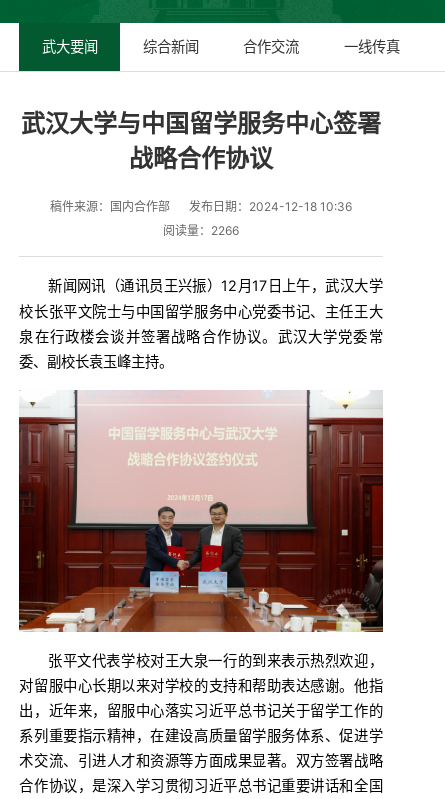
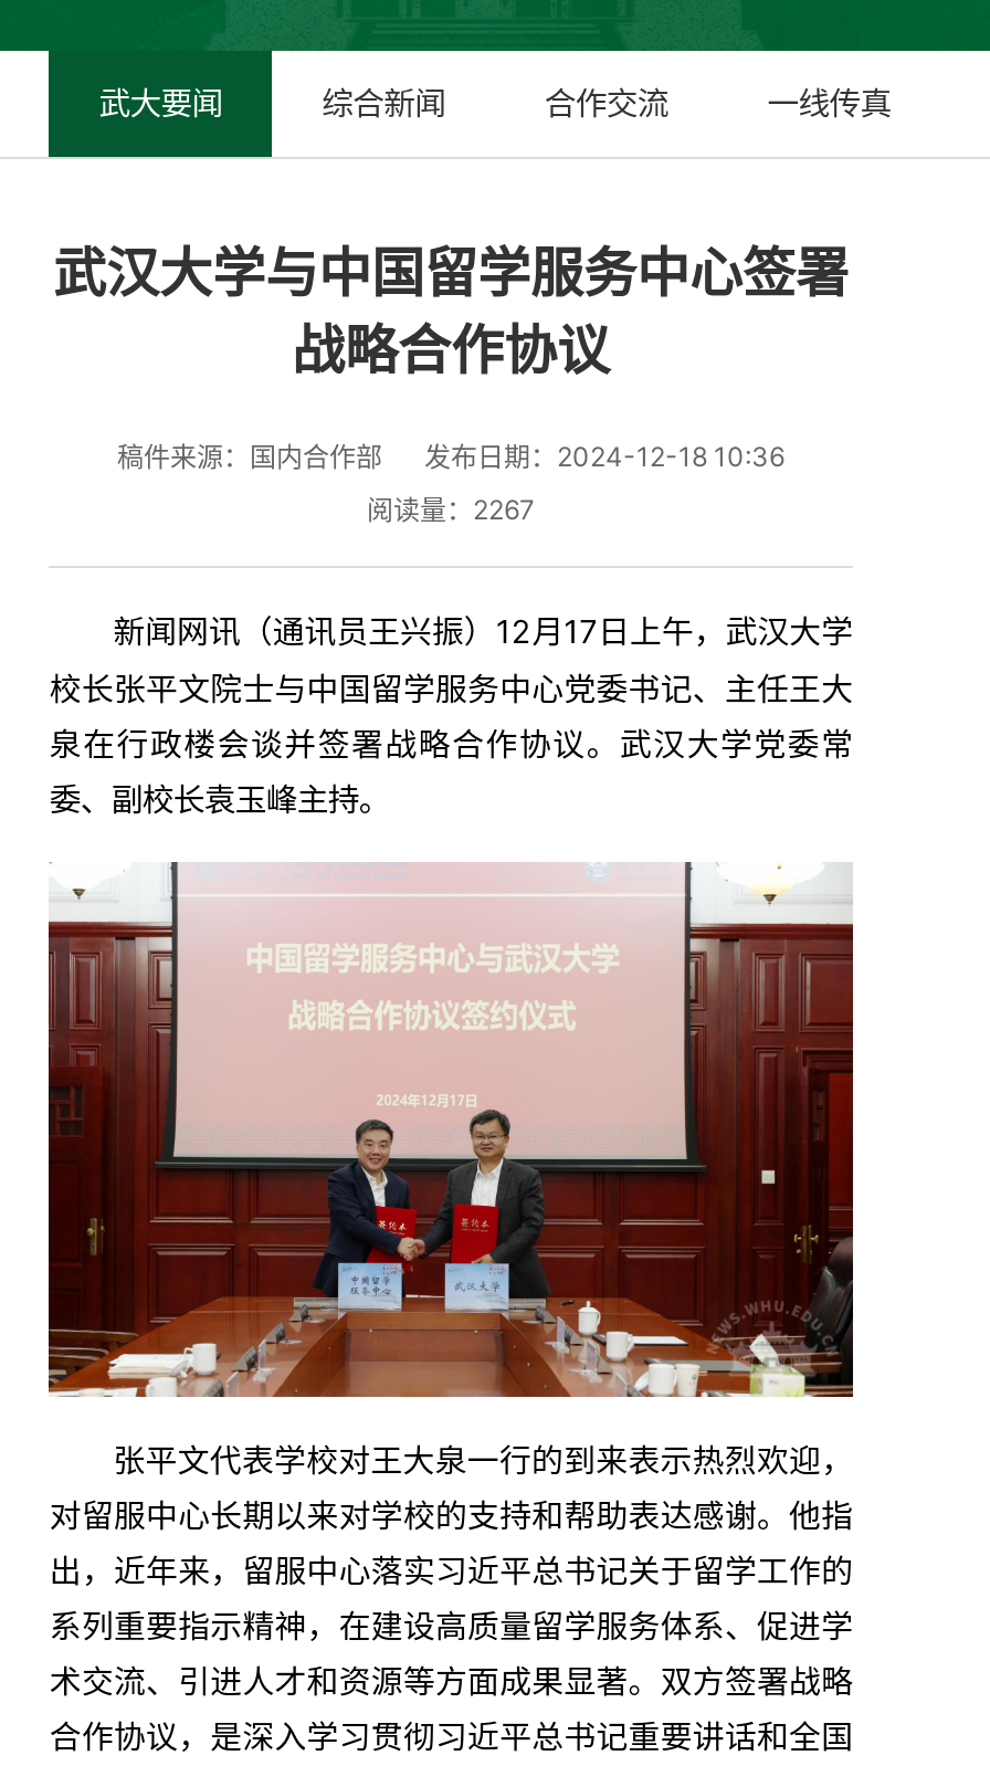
- 阅读量：2266
+ 阅读量：2267
